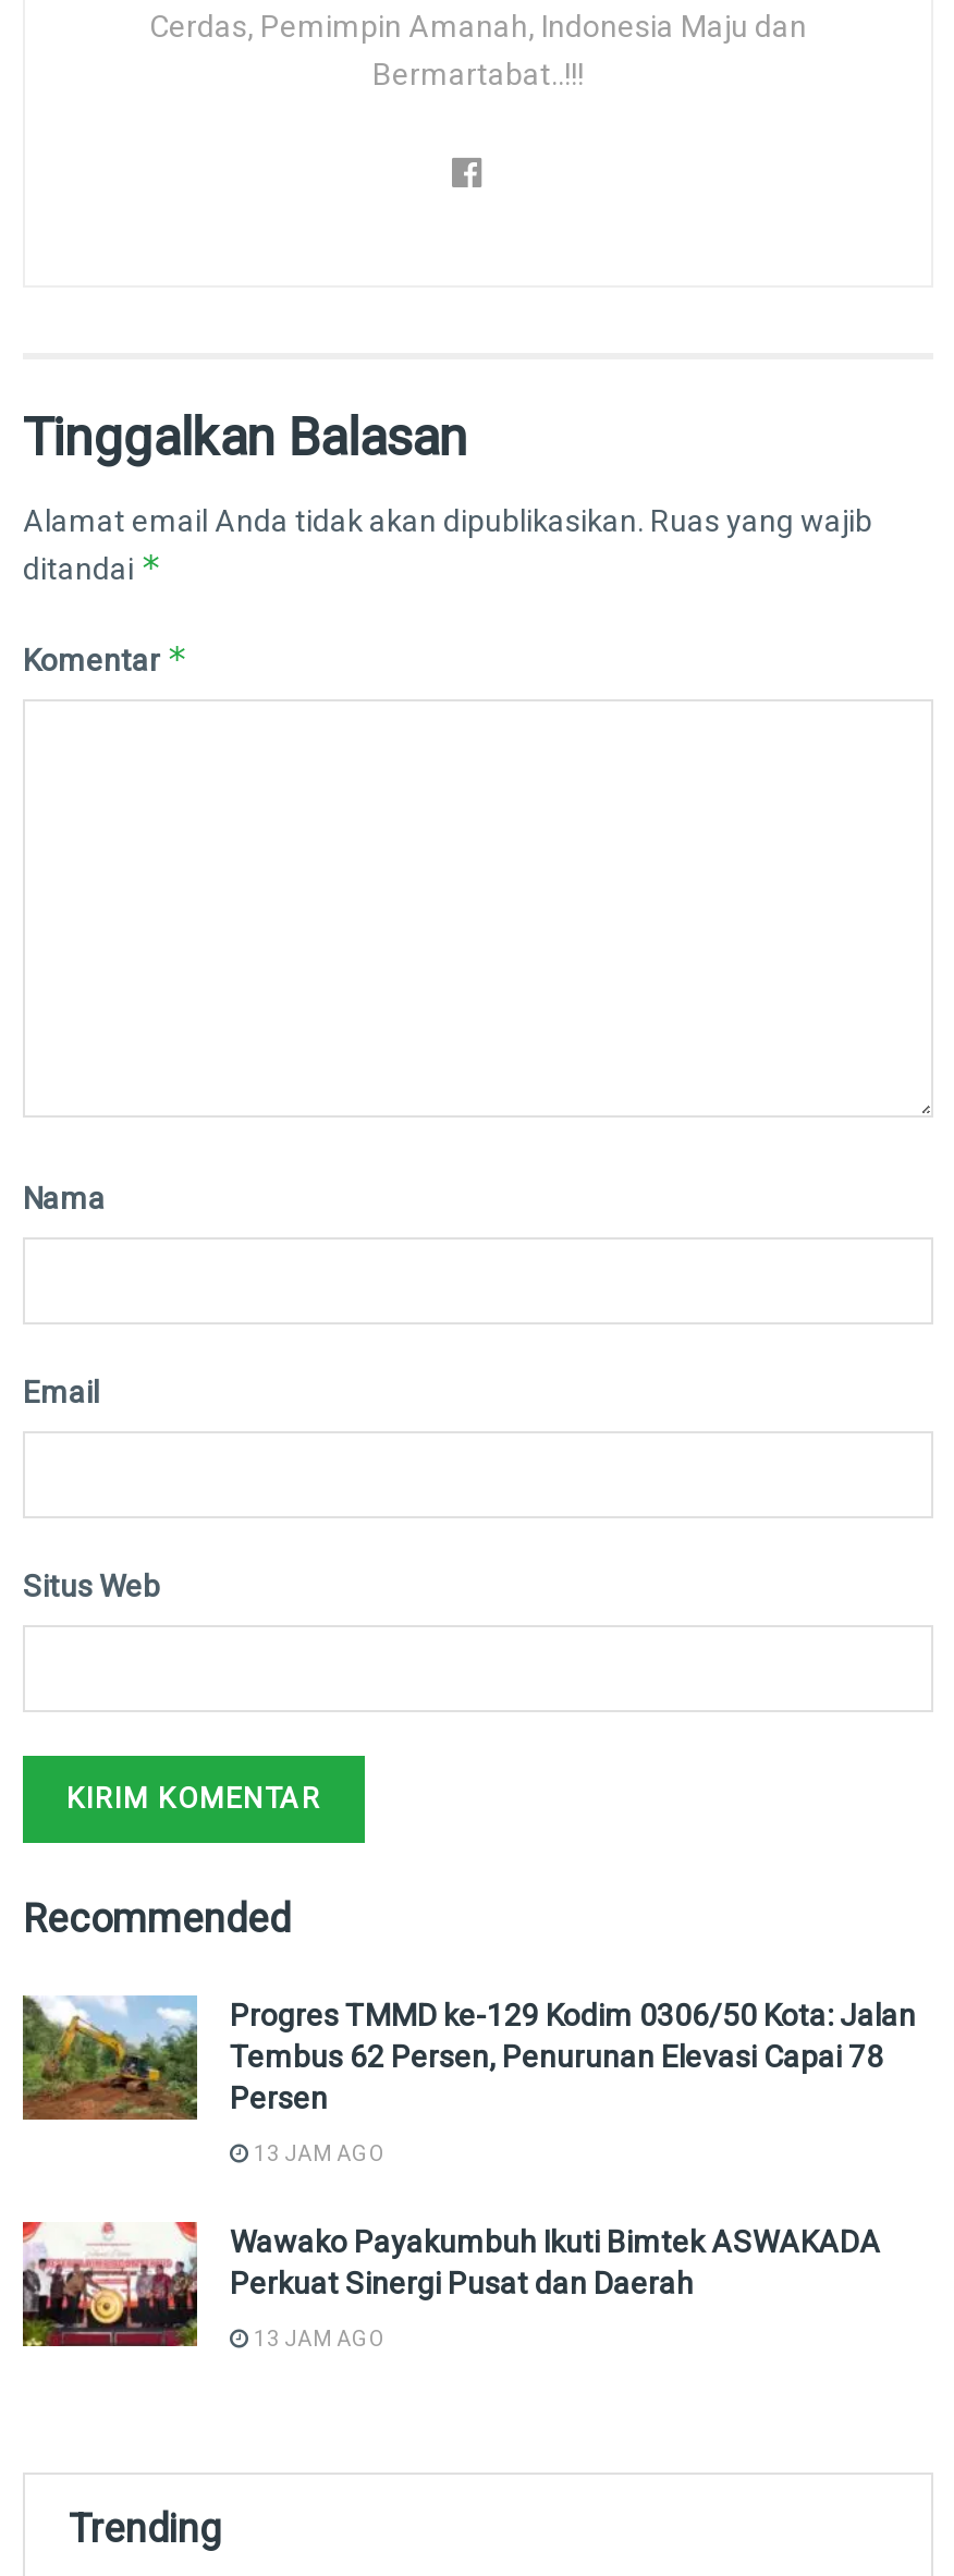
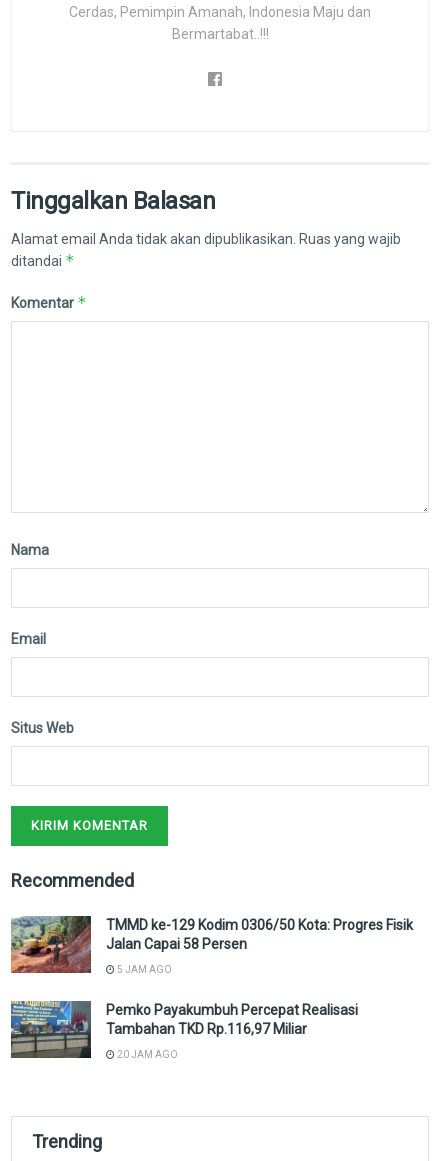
- [image]
- Progres TMMD ke-129 Kodim 0306/50 Kota: Jalan
- Tembus 62 Persen, Penurunan Elevasi Capai 78
- Persen
+ [image]
+ TMMD ke-129 Kodim 0306/50 Kota: Progres Fisik
+ Jalan Capai 58 Persen

- 13 JAM AGO
+ 5 JAM AGO

- [image]
- Wawako Payakumbuh Ikuti Bimtek ASWAKADA
- Perkuat Sinergi Pusat dan Daerah
+ [image]
+ Pemko Payakumbuh Percepat Realisasi
+ Tambahan TKD Rp.116,97 Miliar

- 13 JAM AGO
+ 20 JAM AGO
